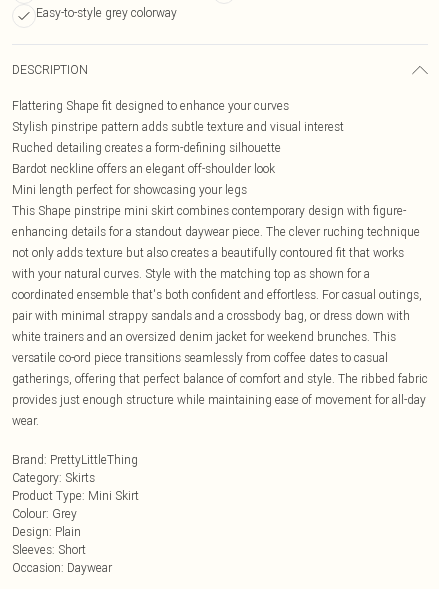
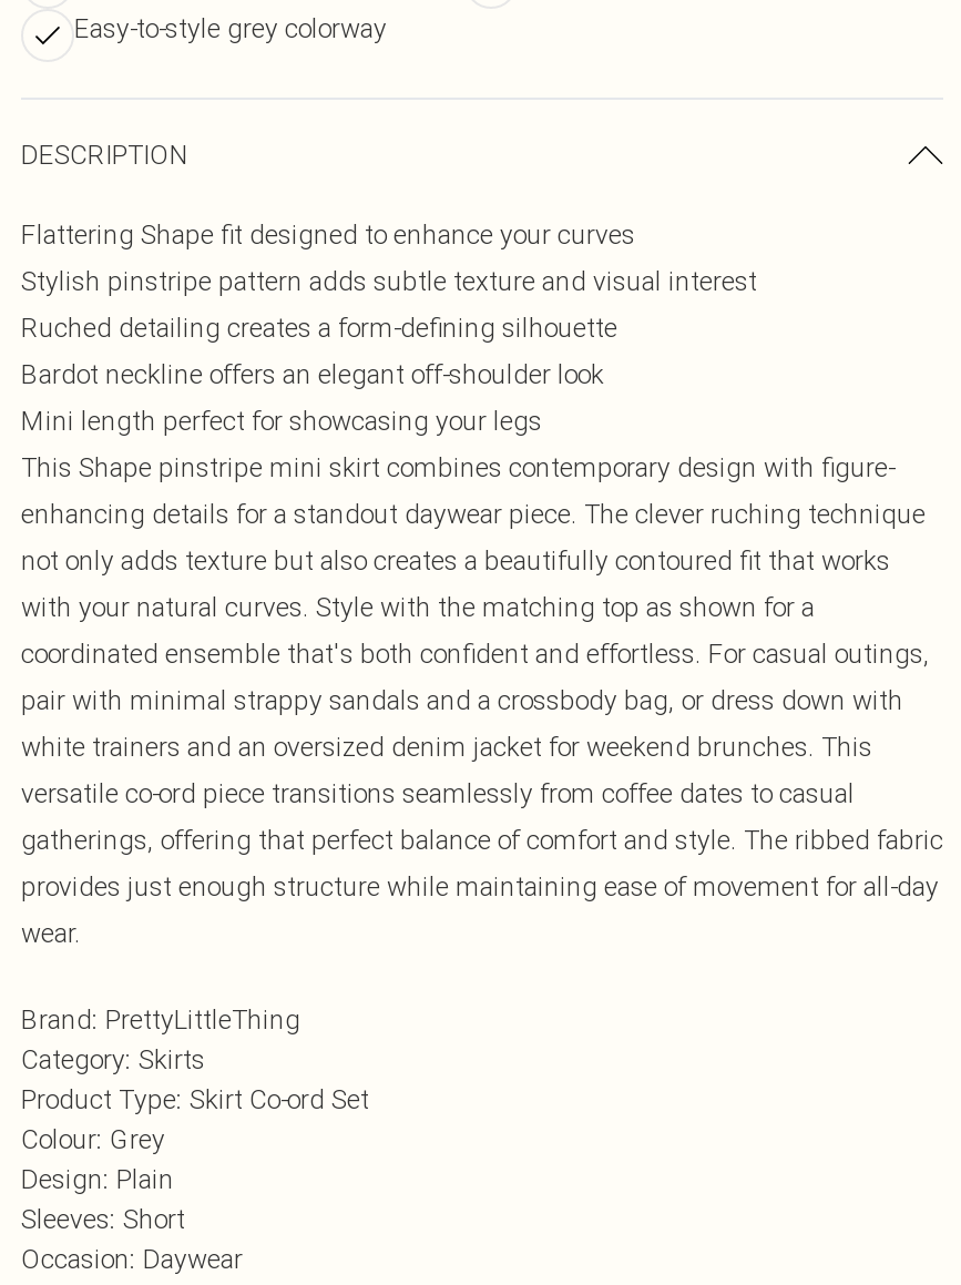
- Product Type: Mini Skirt
+ Product Type: Skirt Co-ord Set
